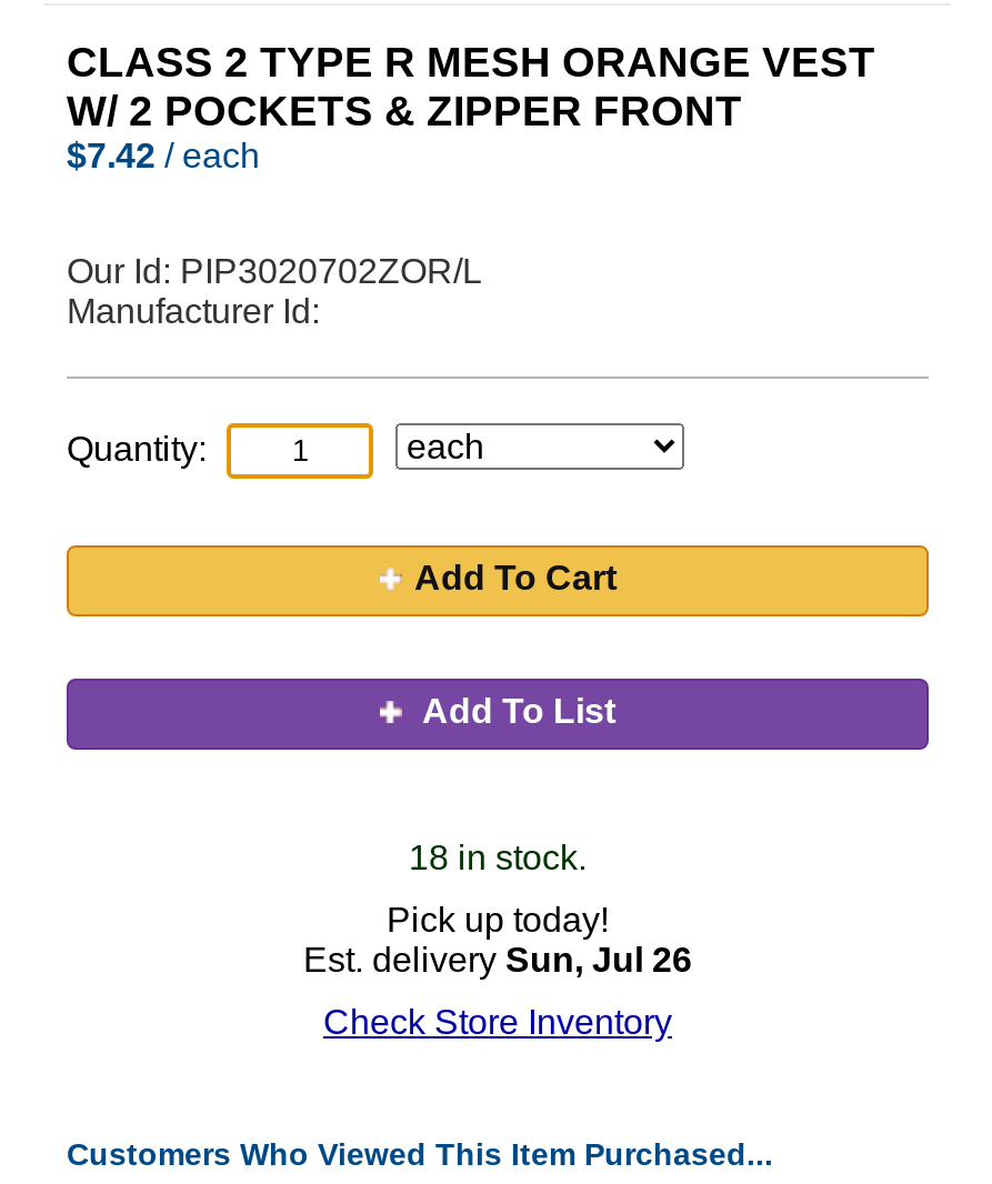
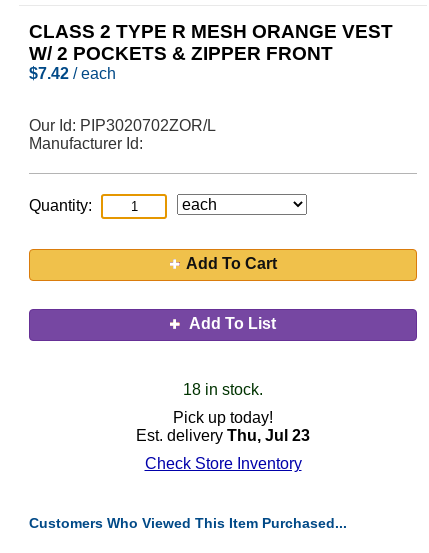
- Est. delivery Sun, Jul 26
+ Est. delivery Thu, Jul 23
